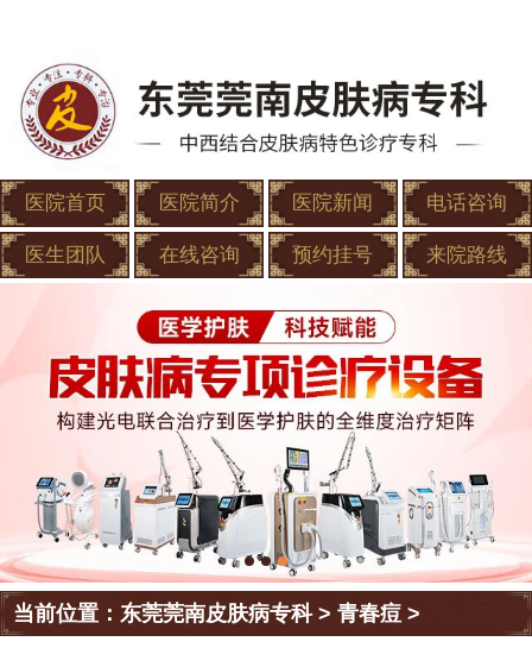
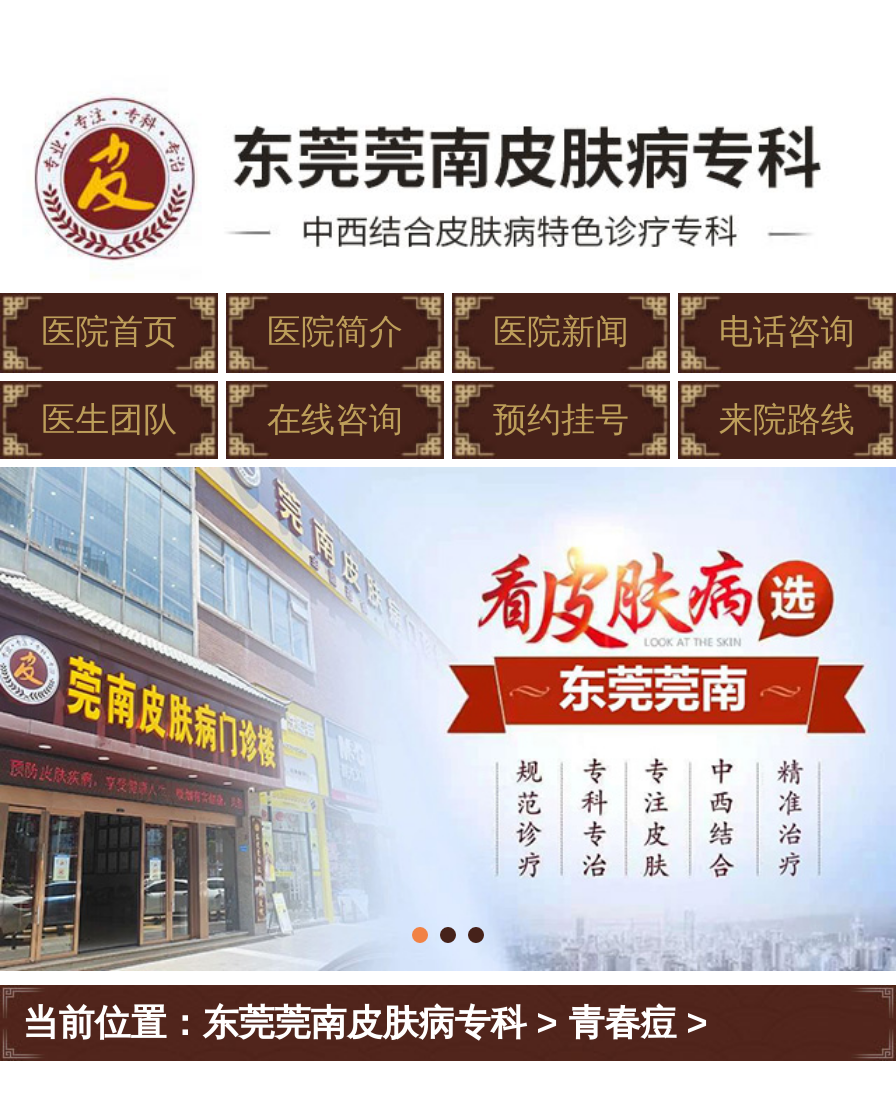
- [image]
+ [image]
